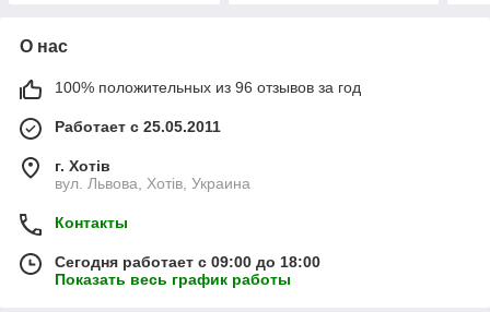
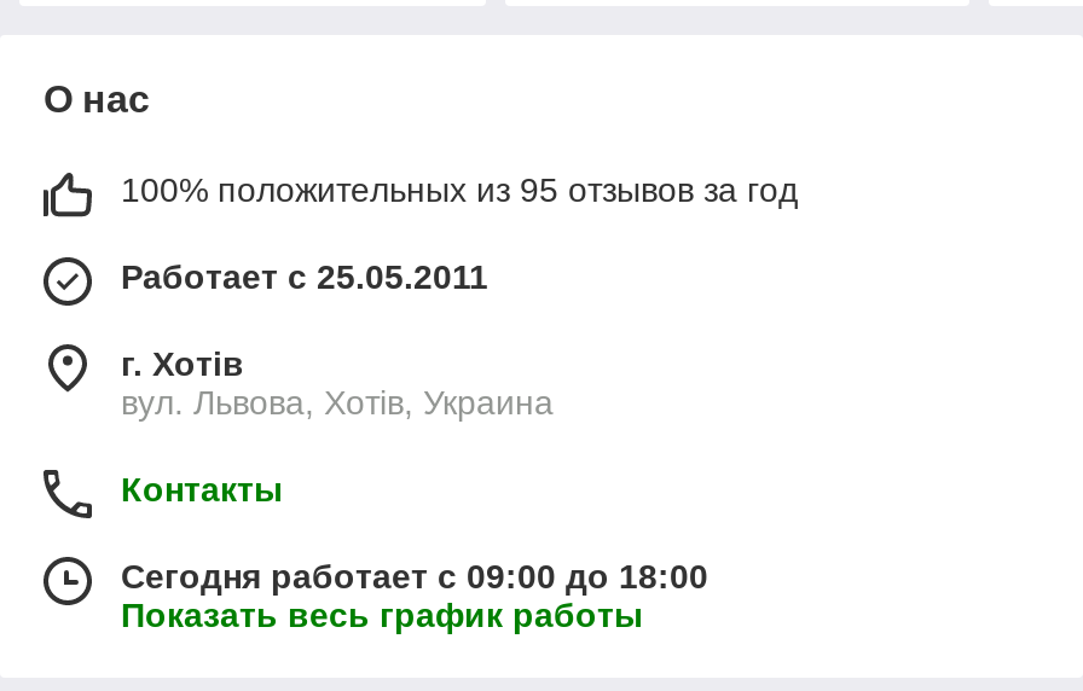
- 100% положительных из 96 отзывов за год
+ 100% положительных из 95 отзывов за год
